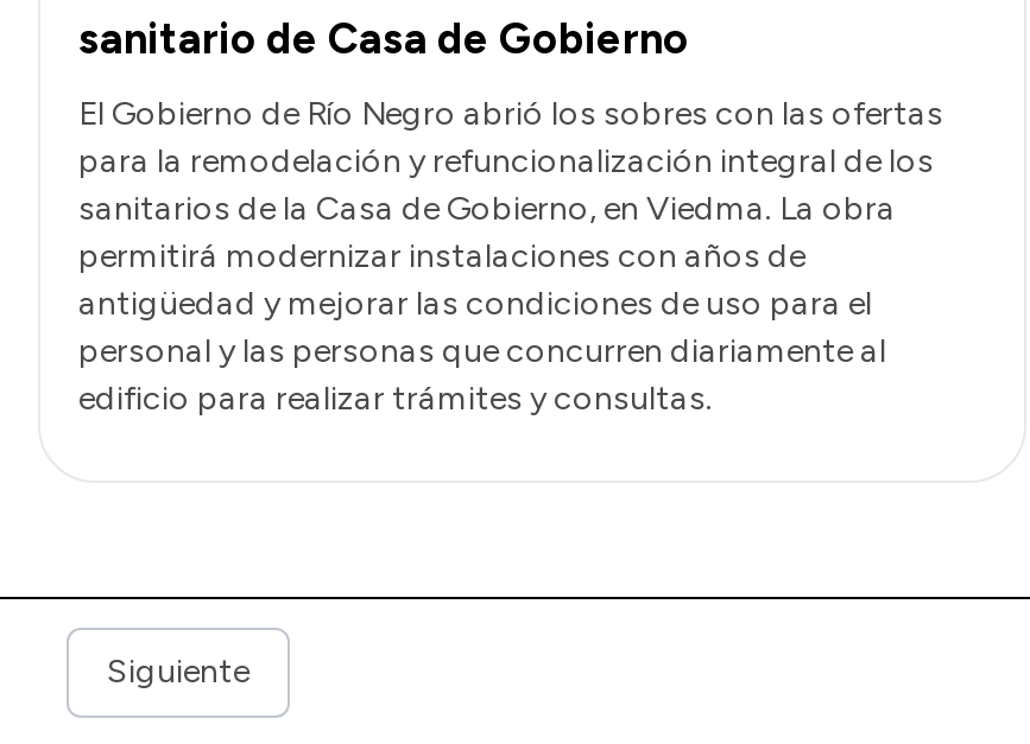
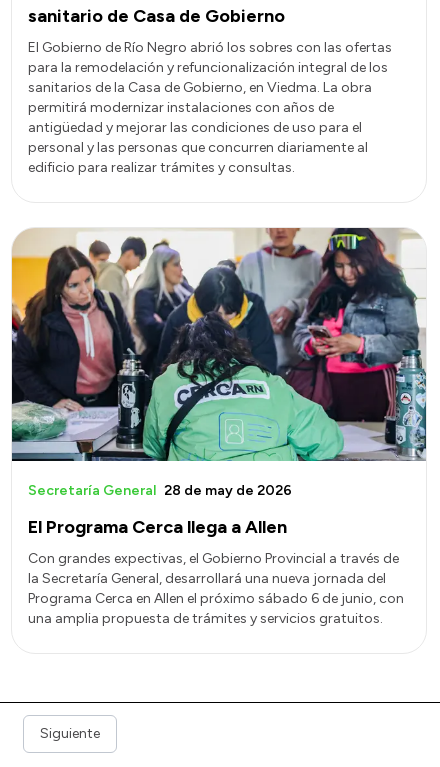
+ [image]
+ Secretaría General 28 de may de 2026

+ El Programa Cerca llega a Allen

+ Con grandes expectivas, el Gobierno Provincial a través de
+ la Secretaría General, desarrollará una nueva jornada del
+ Programa Cerca en Allen el próximo sábado 6 de junio, con
+ una amplia propuesta de trámites y servicios gratuitos.
